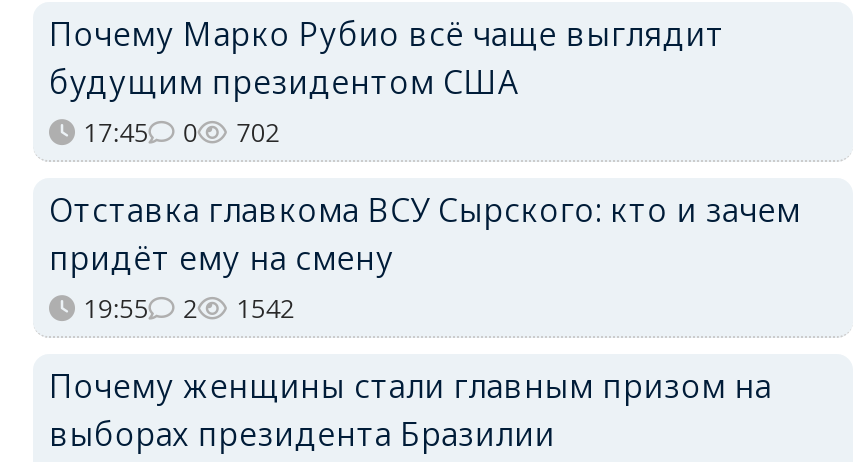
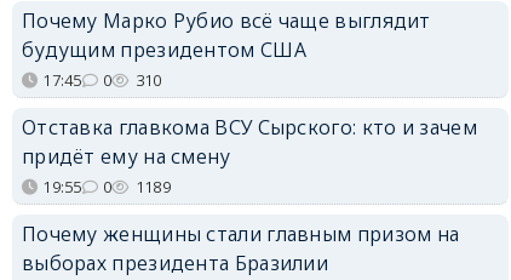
- 17:45 0 702
+ 17:45 0 310

- 2
+ 0

- 1542
+ 1189
